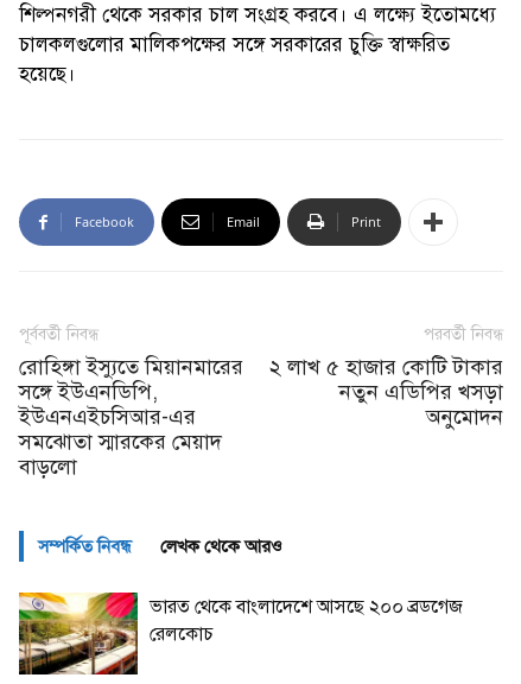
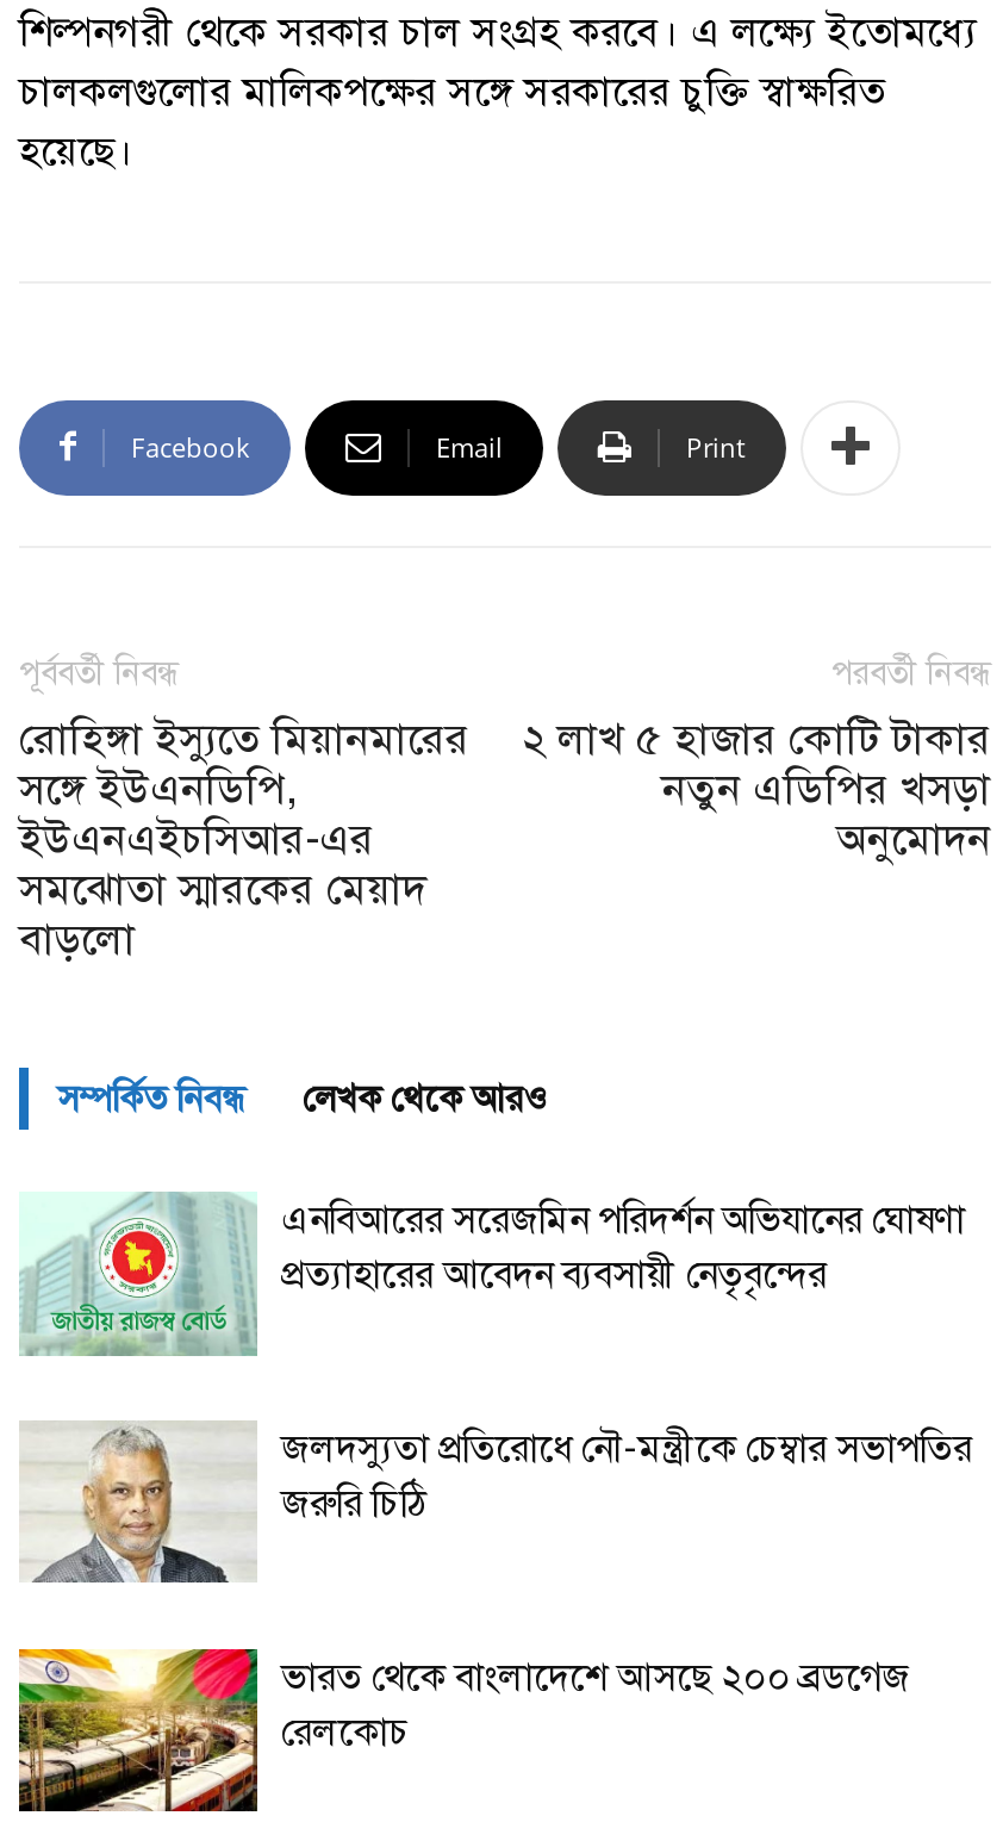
+ [image]
+ এনবিআরের সরেজমিন পরিদর্শন অভিযানের ঘোষণা
+ প্রত্যাহারের আবেদন ব্যবসায়ী নেতৃবৃন্দের

+ [image]
+ জলদস্যুতা প্রতিরোধে নৌ-মন্ত্রীকে চেম্বার সভাপতির
+ জরুরি চিঠি
